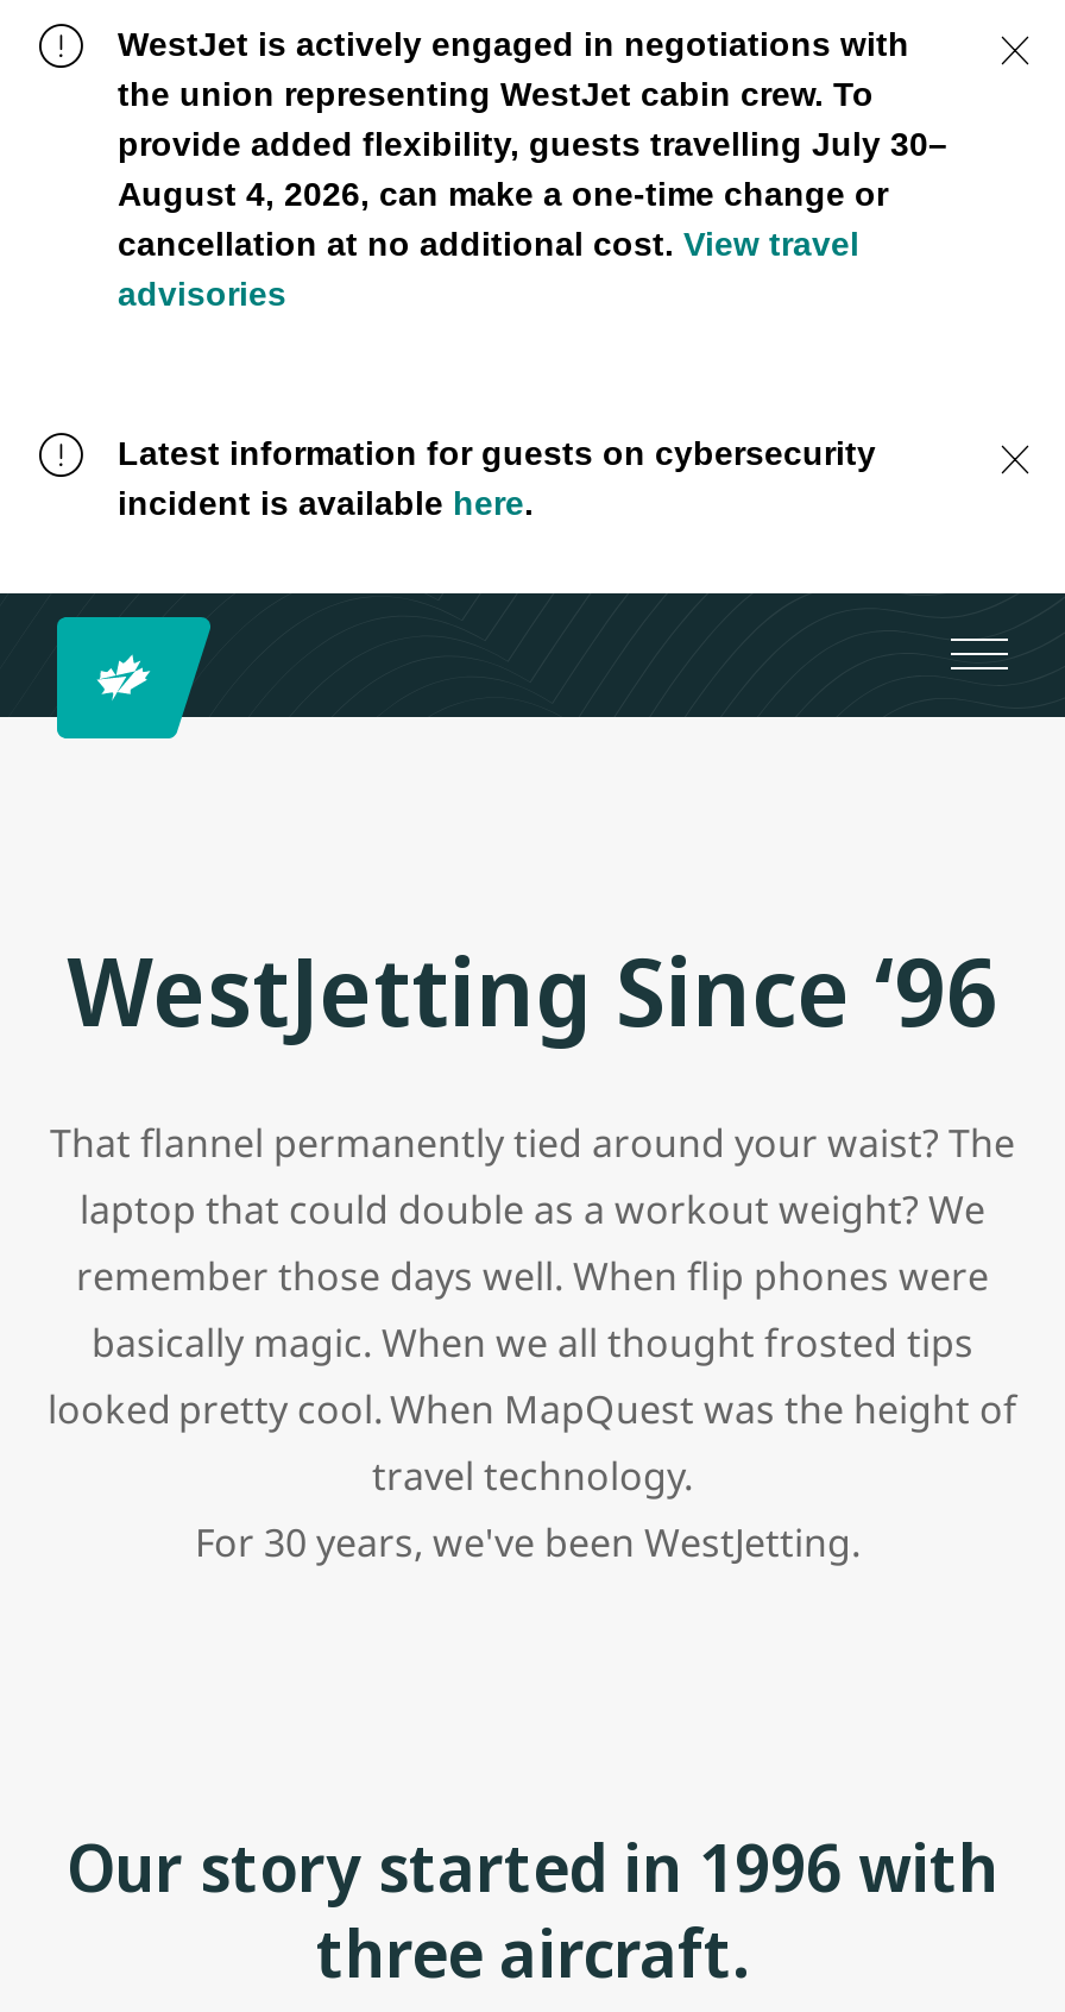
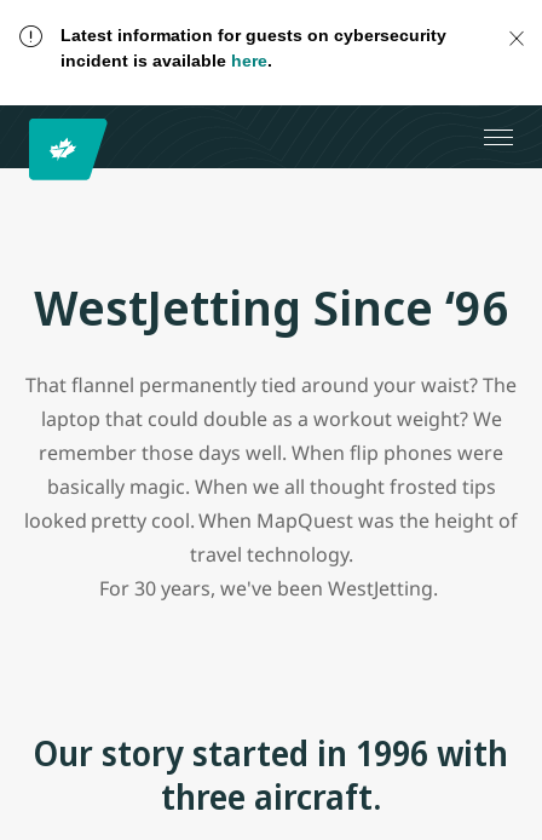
- WestJet is actively engaged in negotiations with
- the union representing WestJet cabin crew. To
- provide added flexibility, guests travelling July 30–
- August 4, 2026, can make a one-time change or
- cancellation at no additional cost. View travel
- advisories
